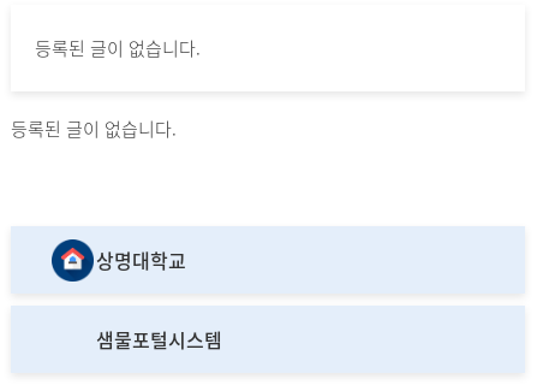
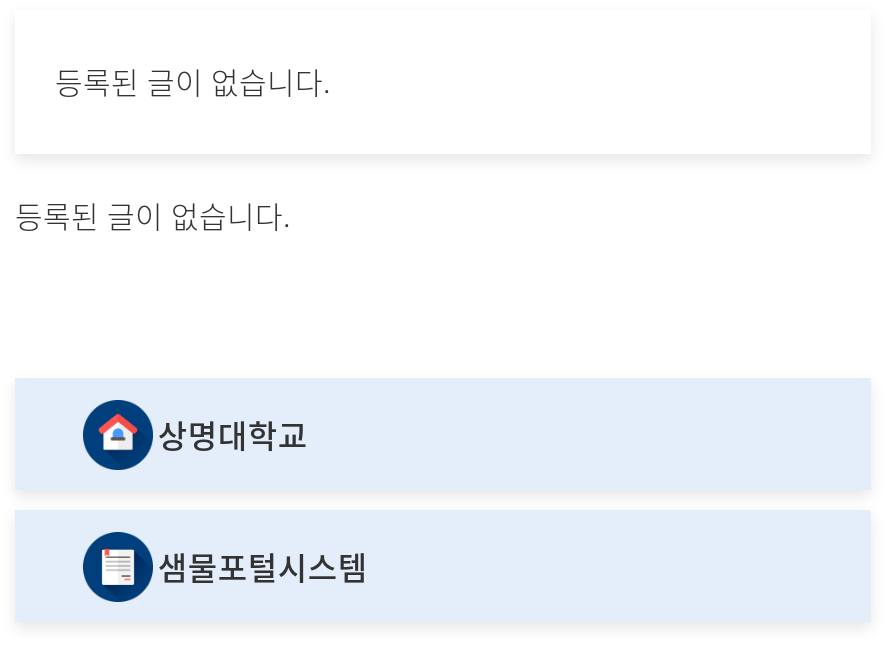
+ [image]
